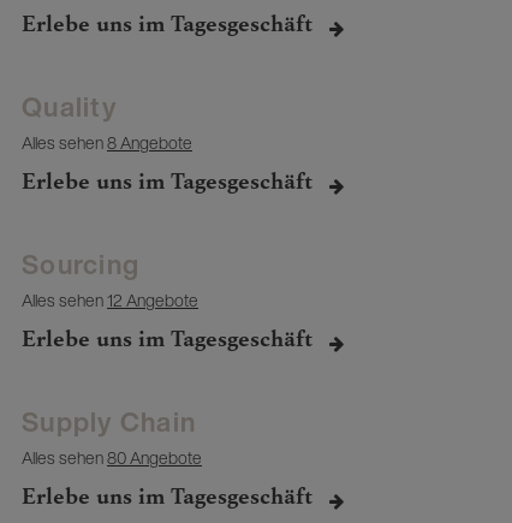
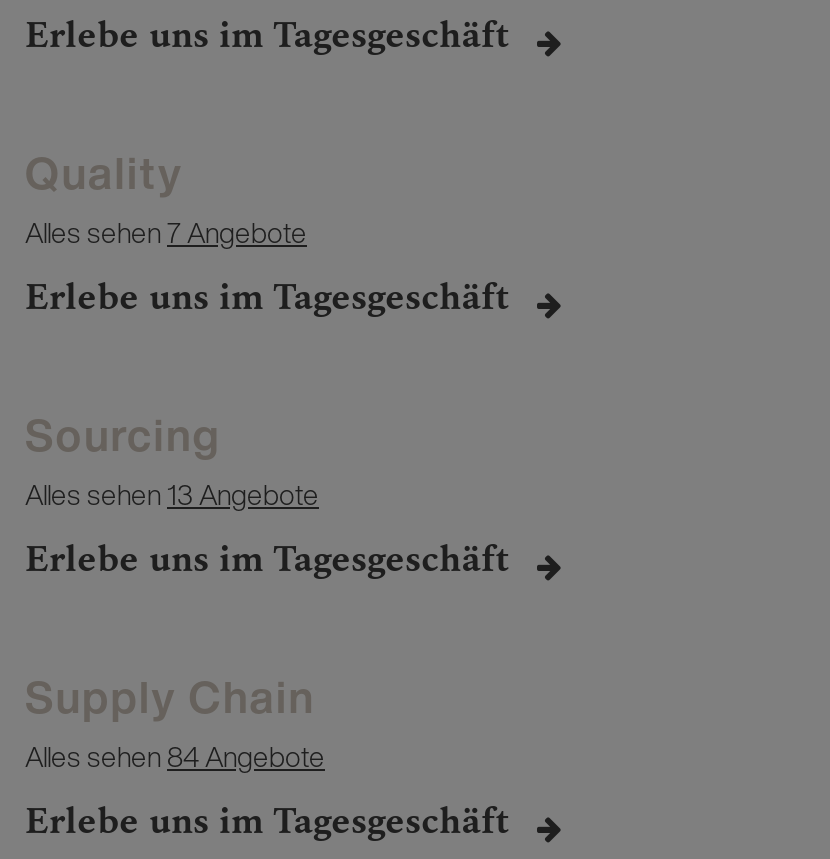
- Alles sehen8 Angebote
+ Alles sehen7 Angebote

- Alles sehen 12 Angebote
+ Alles sehen 13 Angebote

- Alles sehen 80 Angebote
+ Alles sehen 84 Angebote
